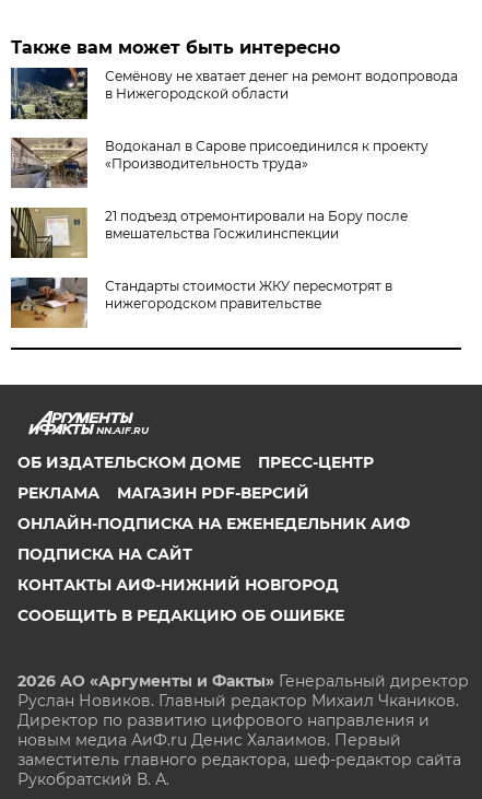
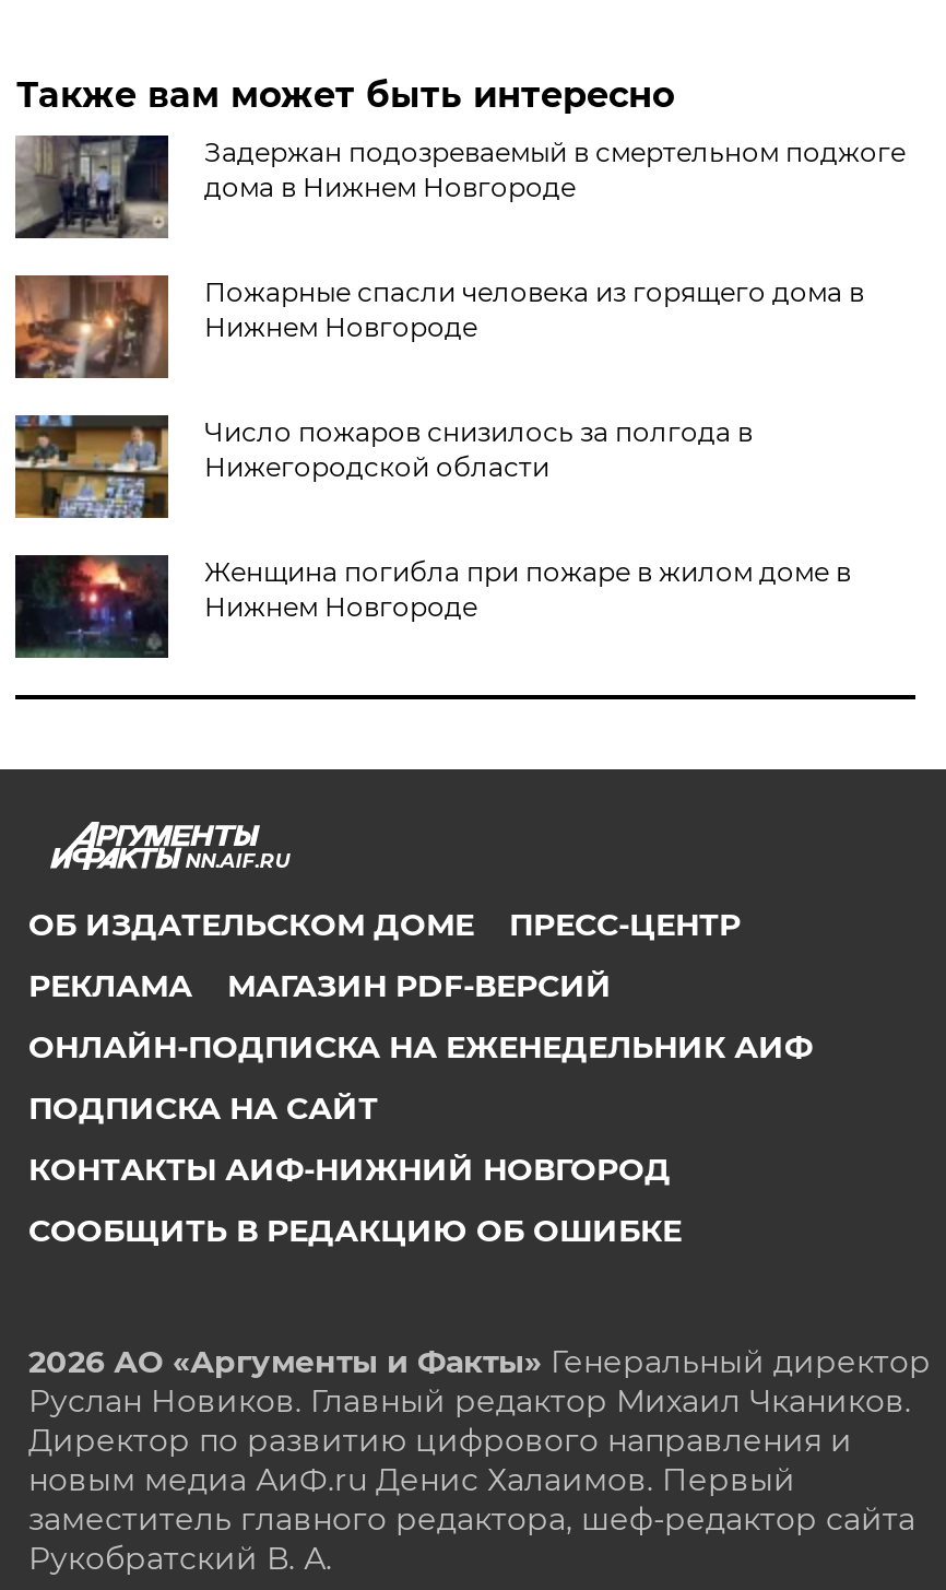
- [image]
- Семёнову не хватает денег на ремонт водопровода
- в Нижегородской области
+ [image]
+ Задержан подозреваемый в смертельном поджоге
+ дома в Нижнем Новгороде

- [image]
- Водоканал в Сарове присоединился к проекту
- «Производительность труда»
+ [image]
+ Пожарные спасли человека из горящего дома в
+ Нижнем Новгороде

- [image]
- 21 подъезд отремонтировали на Бору после
- вмешательства Госжилинспекции
+ [image]
+ Число пожаров снизилось за полгода в
+ Нижегородской области

- [image]
- Стандарты стоимости ЖКУ пересмотрят в
- нижегородском правительстве
+ [image]
+ Женщина погибла при пожаре в жилом доме в
+ Нижнем Новгороде
